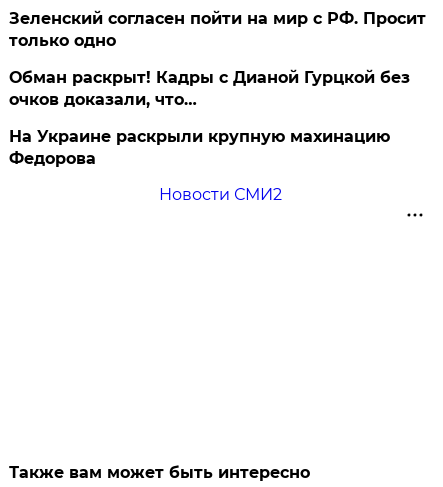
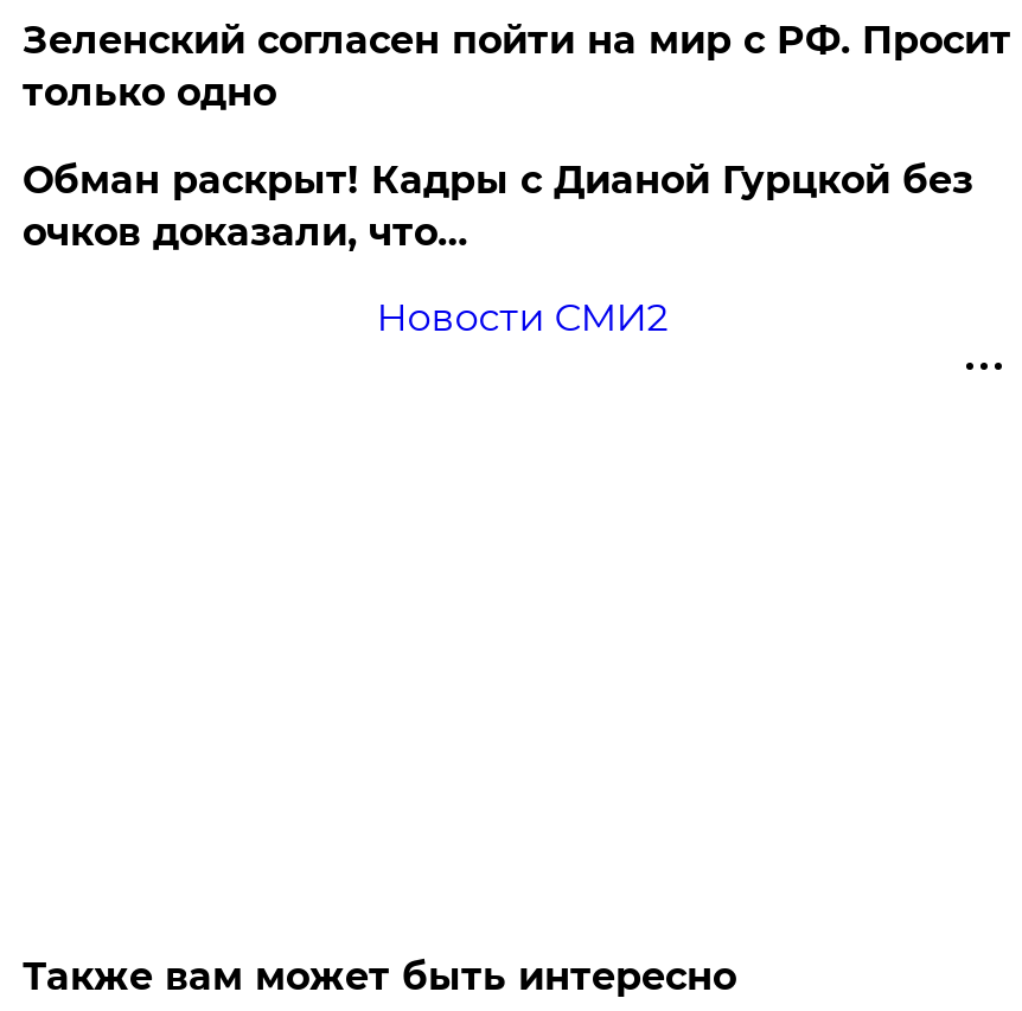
- На Украине раскрыли крупную махинацию
- Федорова
